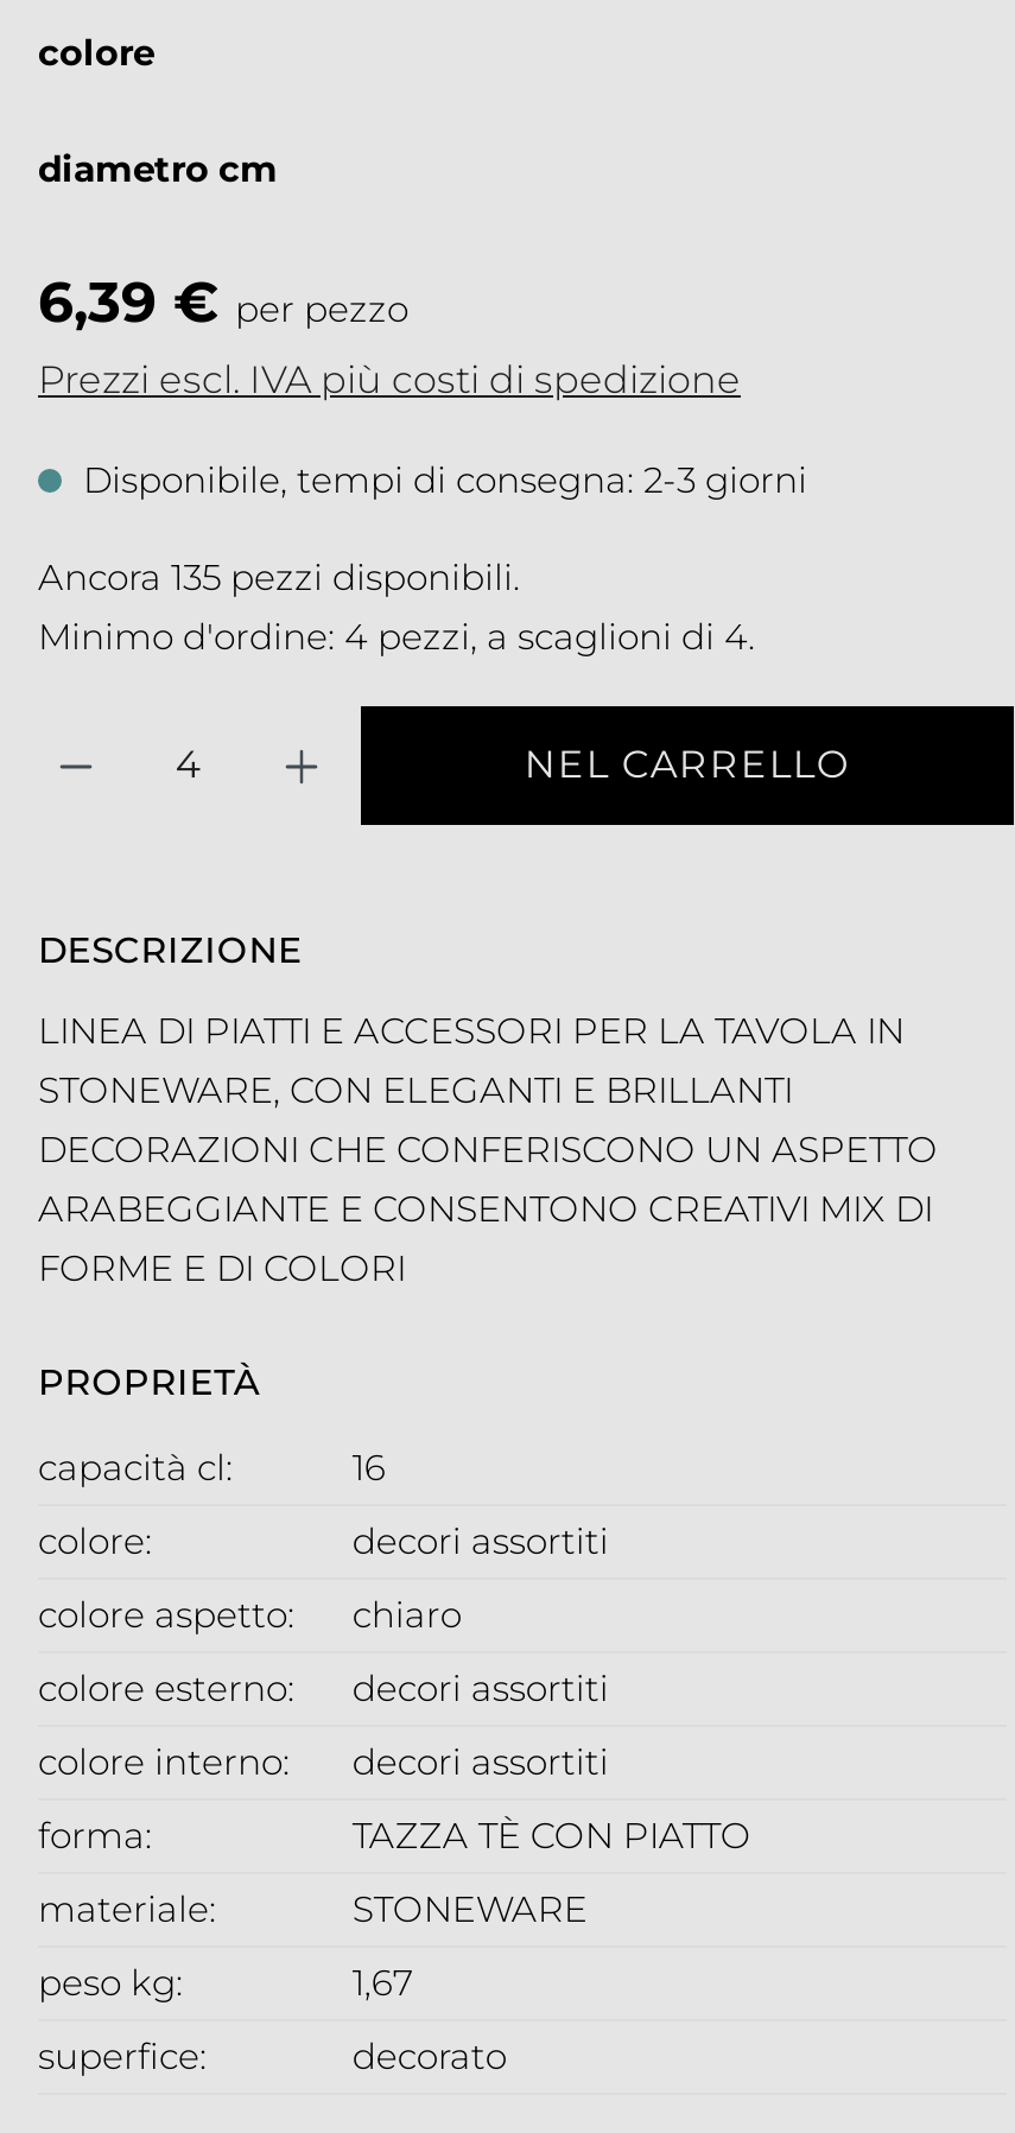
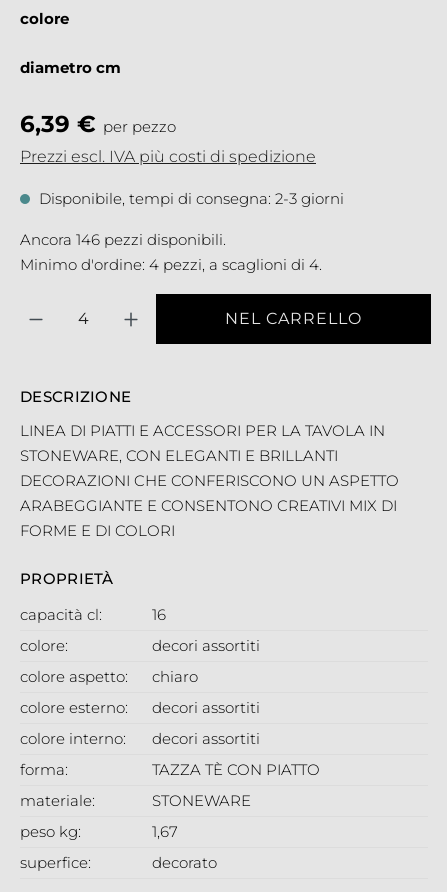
- Ancora 135 pezzi disponibili.
+ Ancora 146 pezzi disponibili.
